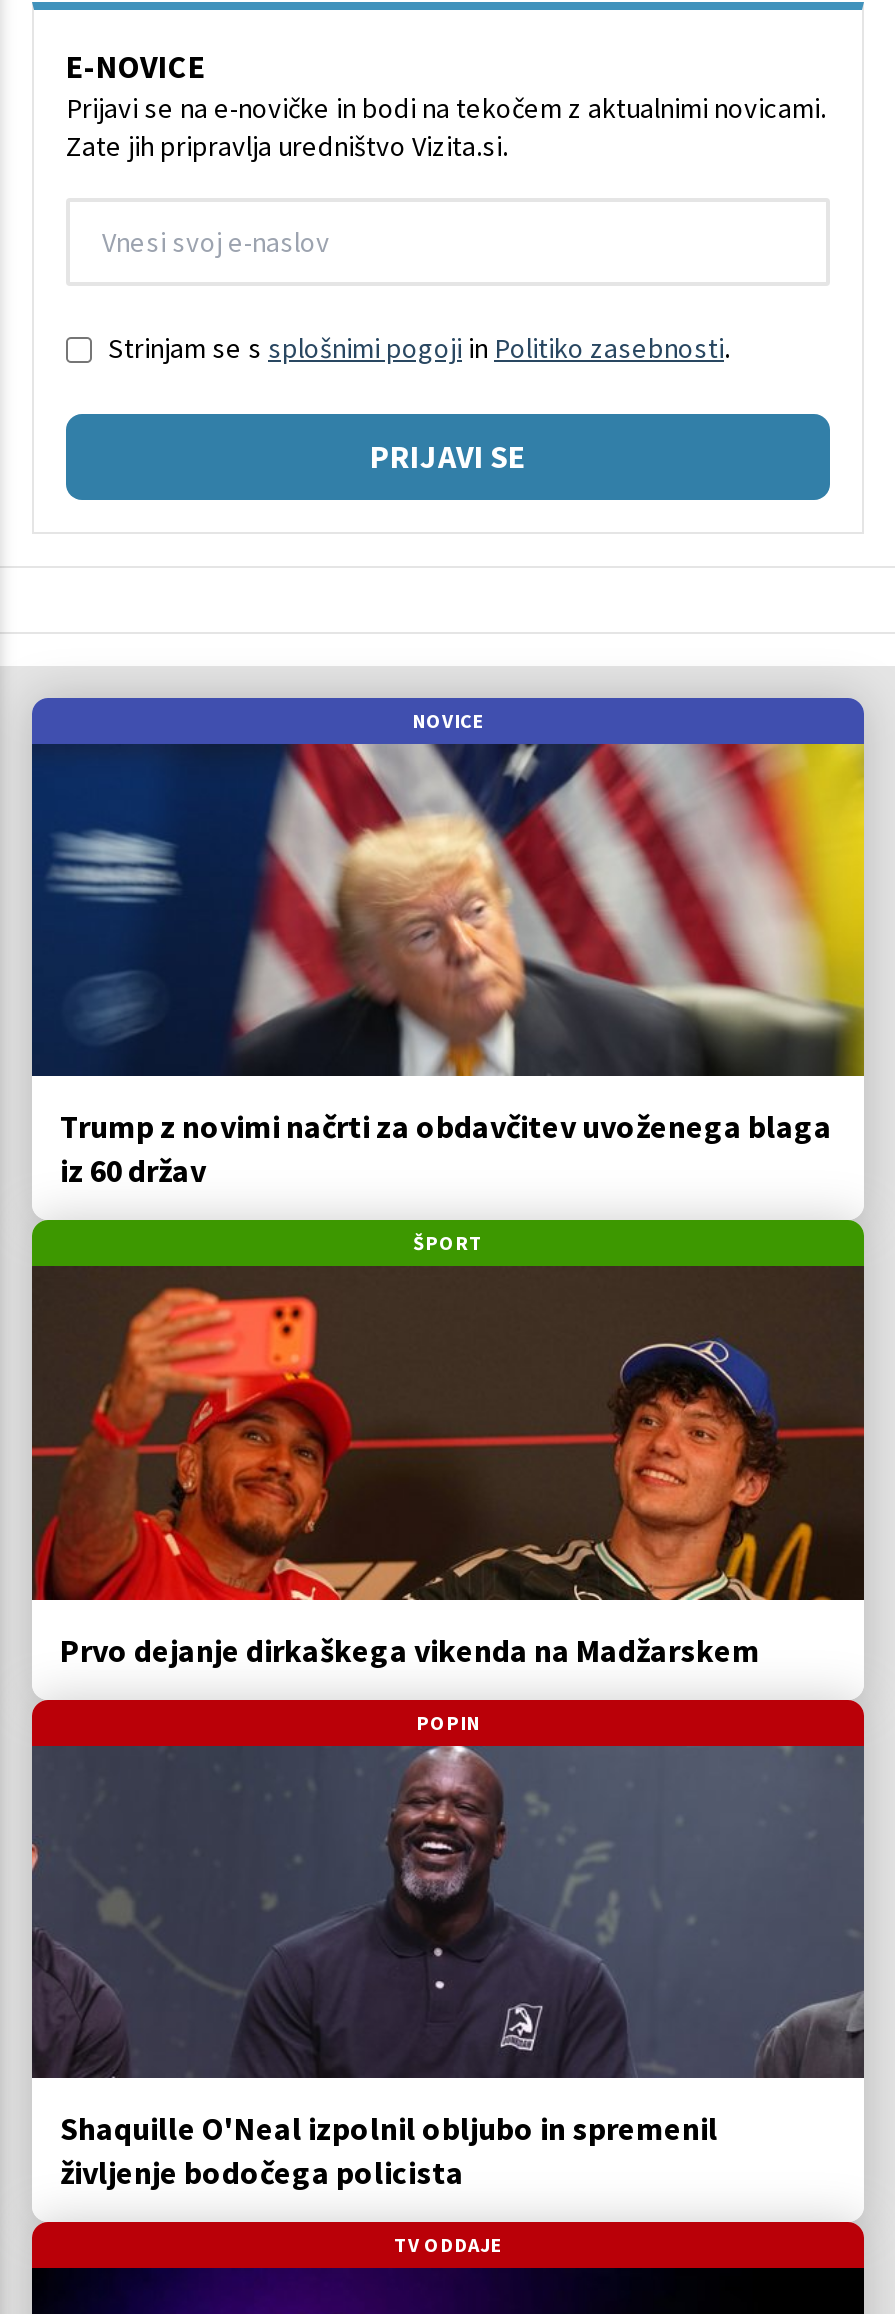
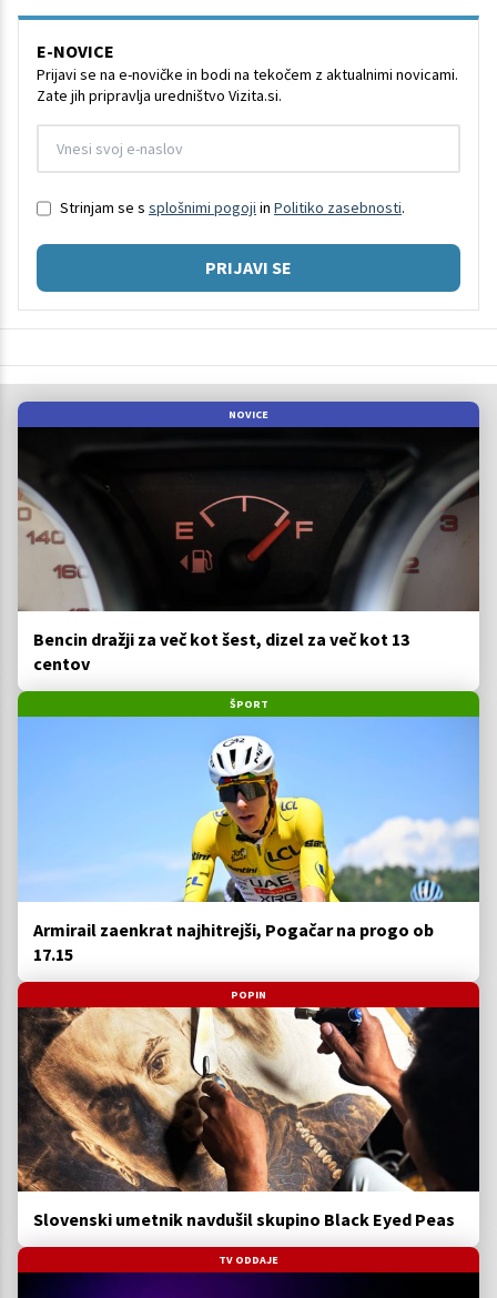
- [image]
- Trump z novimi načrti za obdavčitev uvoženega blaga
- iz 60 držav
+ [image]
+ Bencin dražji za več kot šest, dizel za več kot 13
+ centov

- [image]
- Prvo dejanje dirkaškega vikenda na Madžarskem
+ [image]
+ Armirail zaenkrat najhitrejši, Pogačar na progo ob
+ 17.15

moved down: POPIN

- [image]
- Shaquille O'Neal izpolnil obljubo in spremenil
- življenje bodočega policista
+ [image]
+ Slovenski umetnik navdušil skupino Black Eyed Peas
